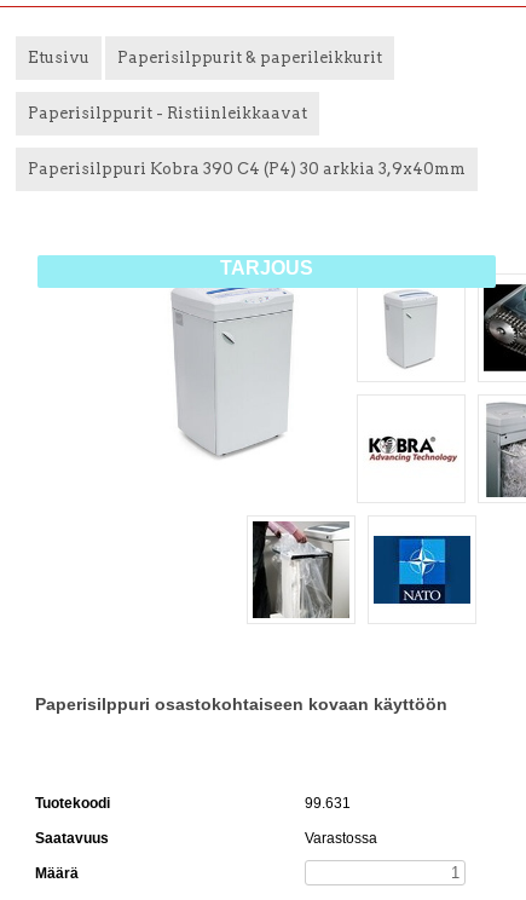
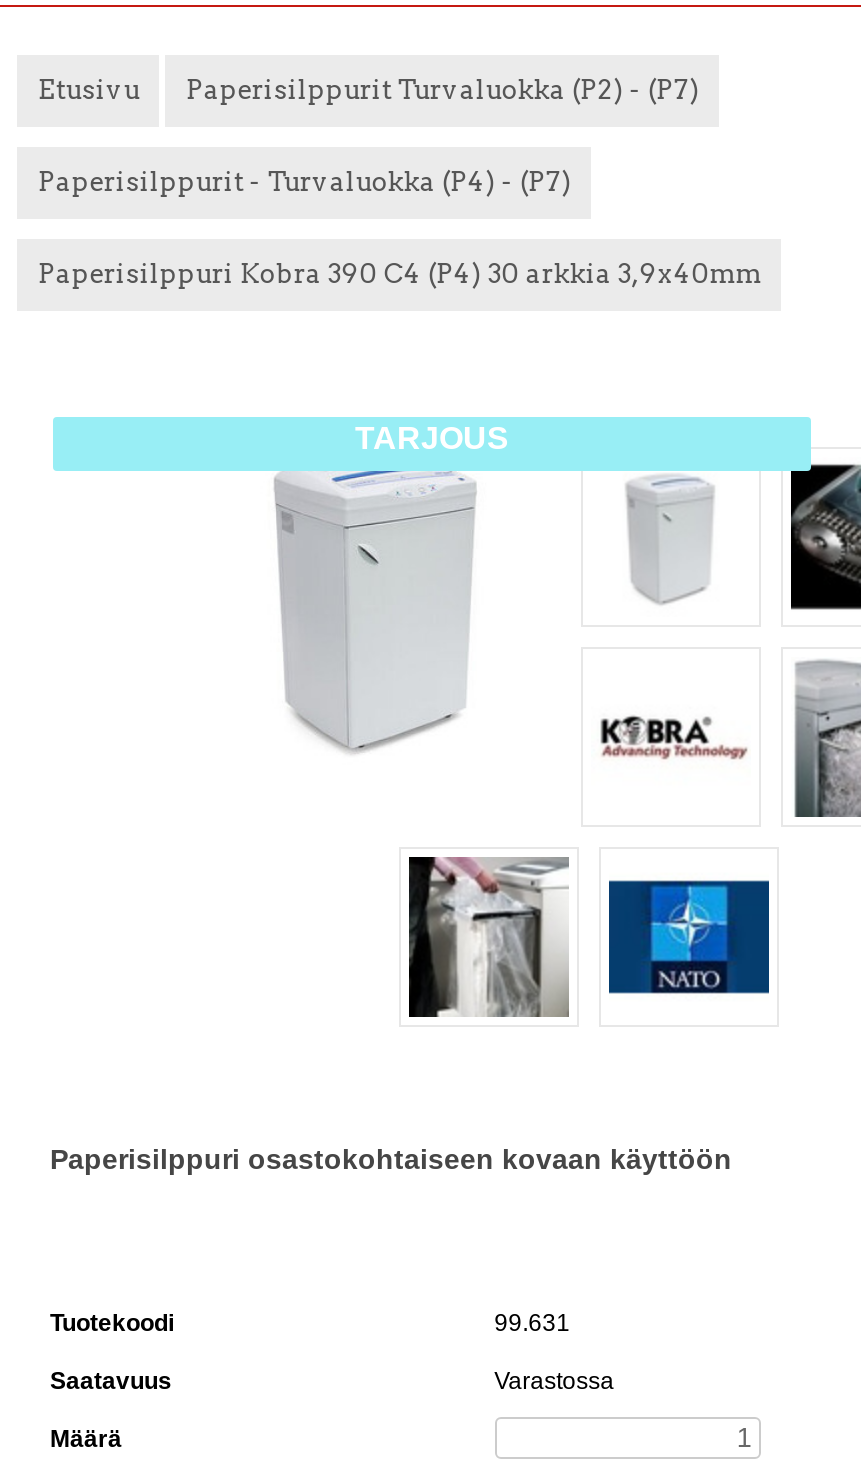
- Paperisilppurit & paperileikkurit
+ Paperisilppurit Turvaluokka (P2) - (P7)

- Paperisilppurit - Ristiinleikkaavat
+ Paperisilppurit - Turvaluokka (P4) - (P7)
